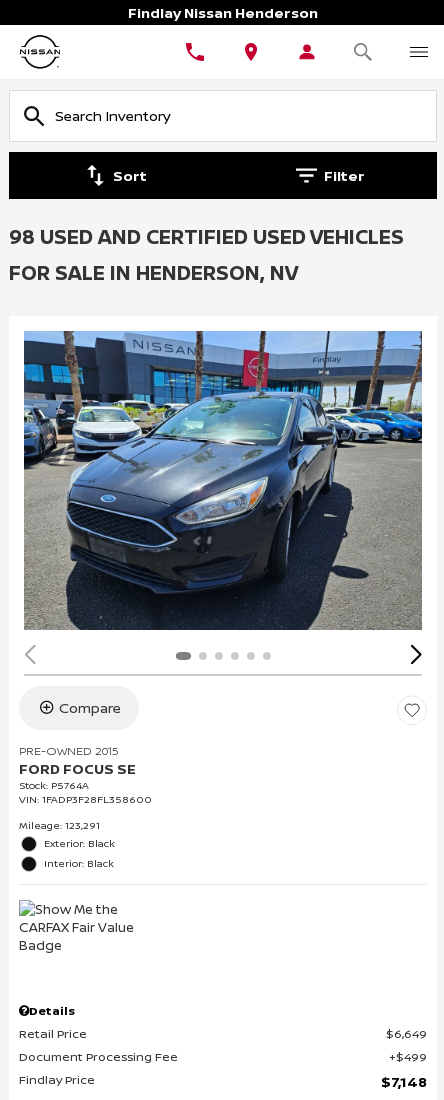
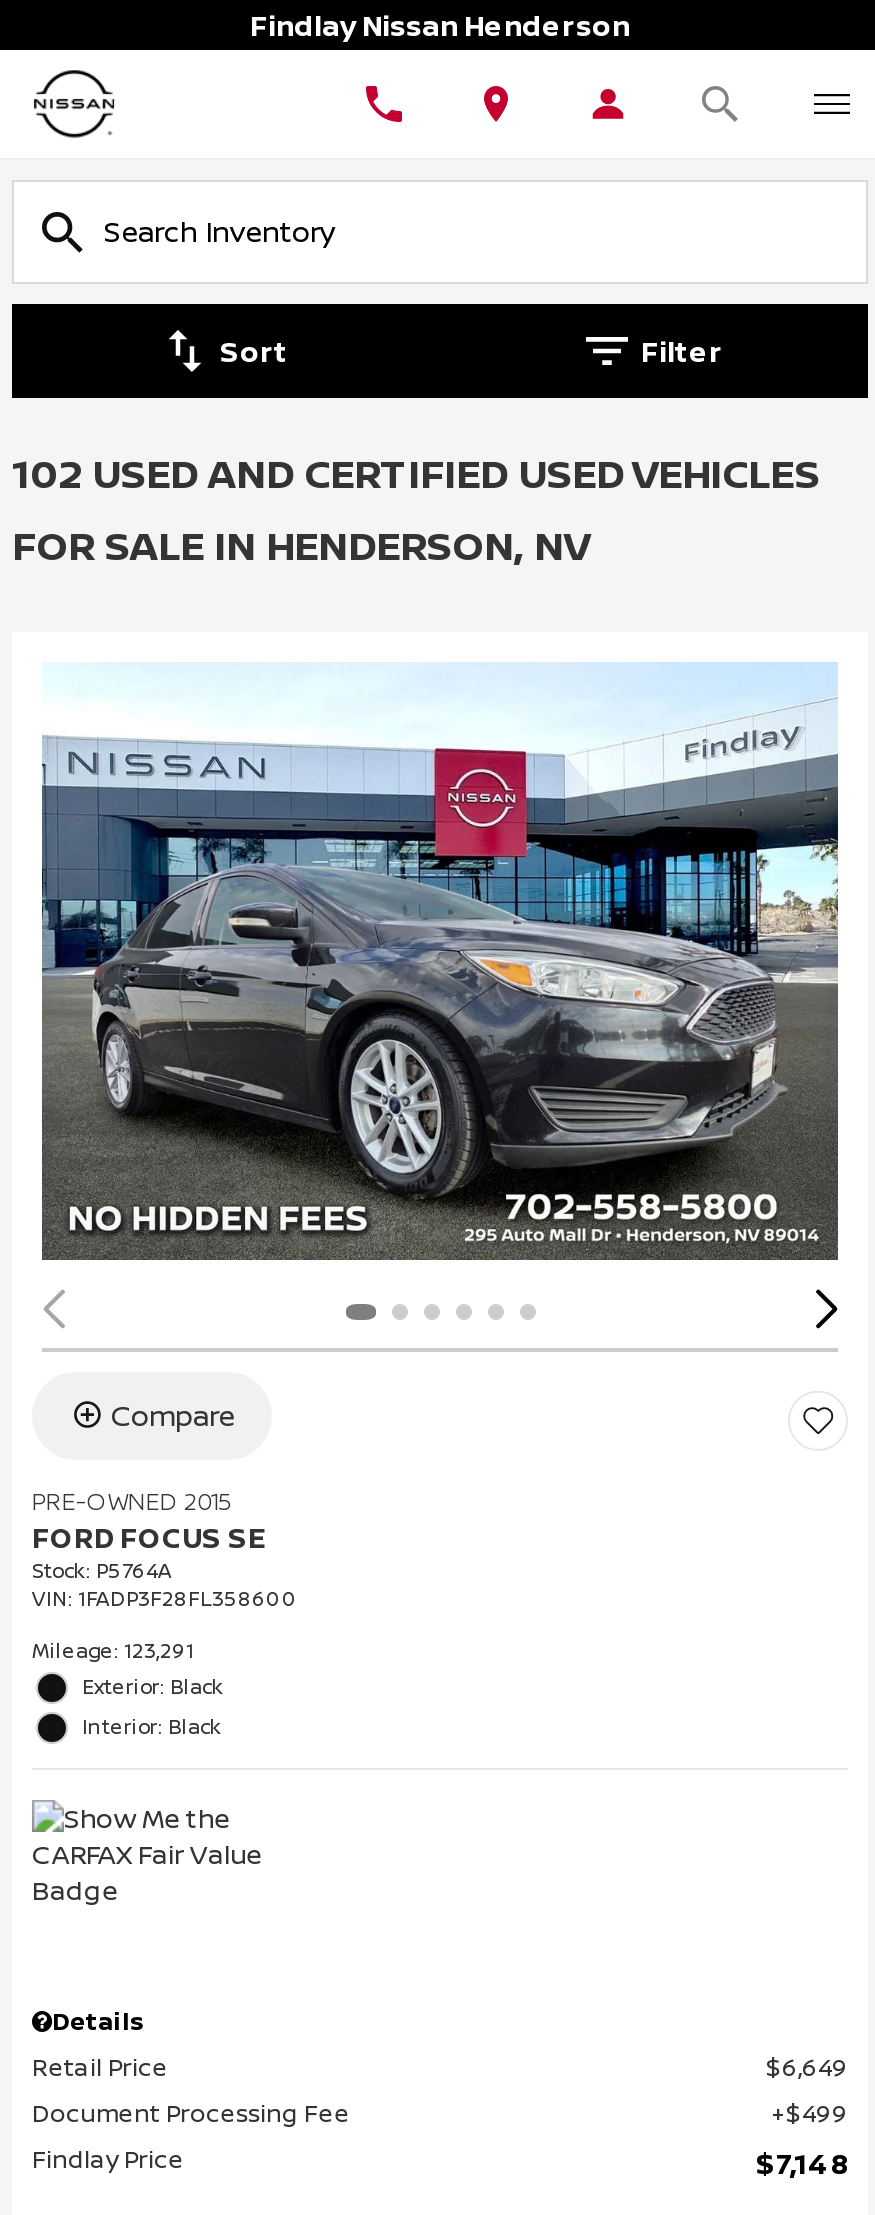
- 98 USED AND CERTIFIED USED VEHICLES
+ 102 USED AND CERTIFIED USED VEHICLES

- [image]
+ [image]
